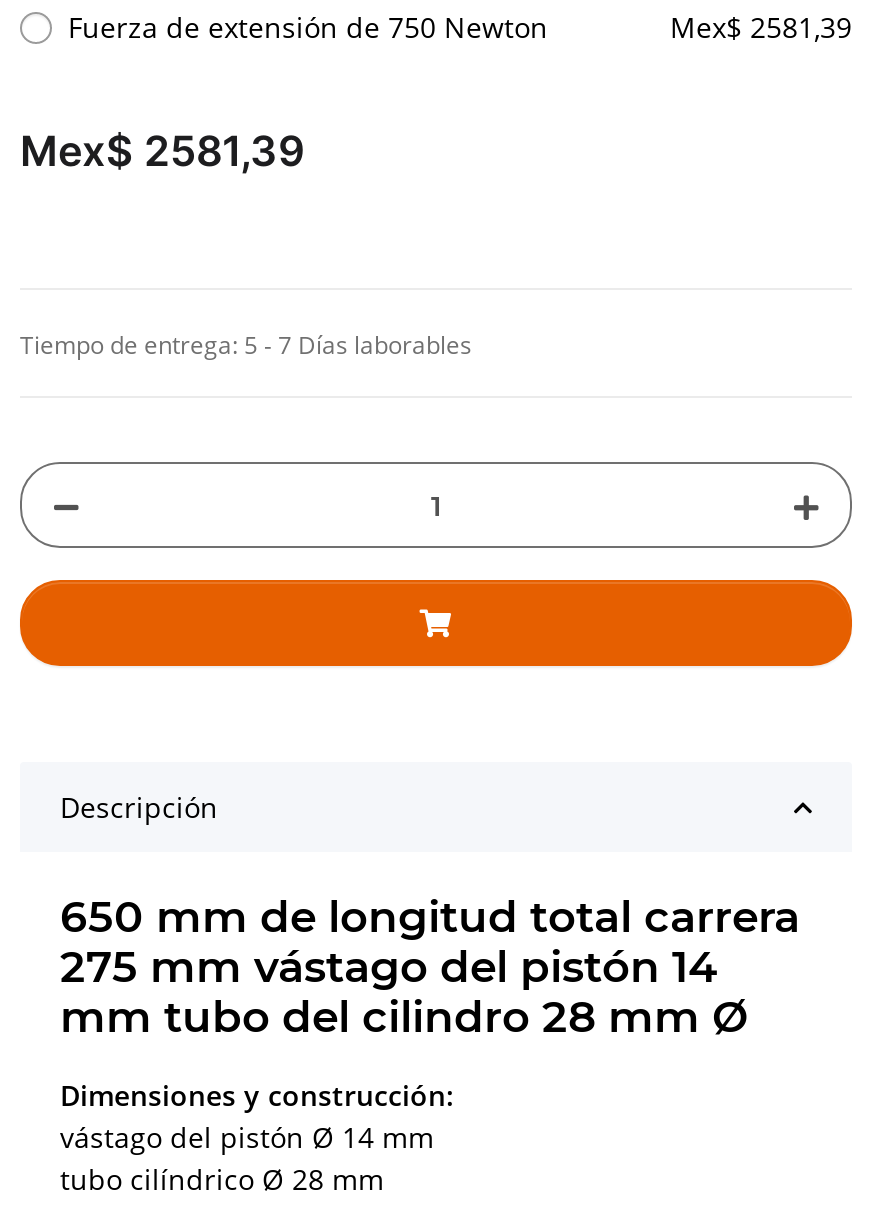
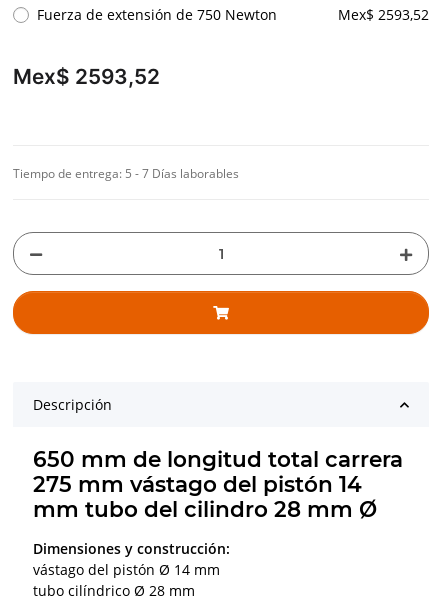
- Mex$ 2581,39
+ Mex$ 2593,52

- Mex$ 2581,39
+ Mex$ 2593,52
